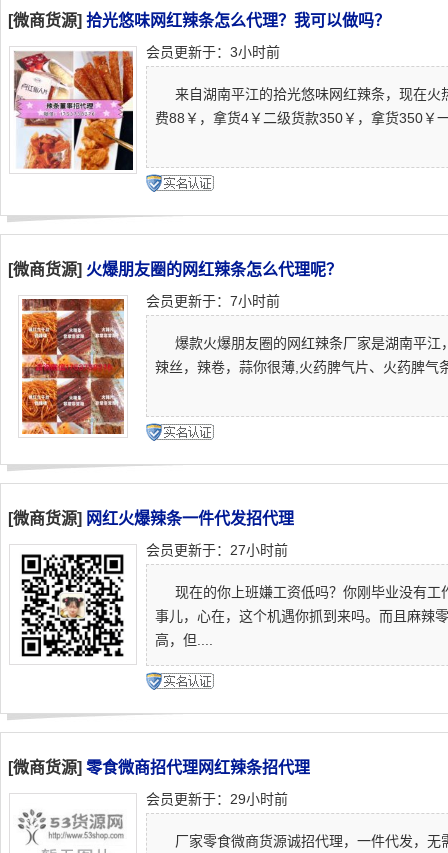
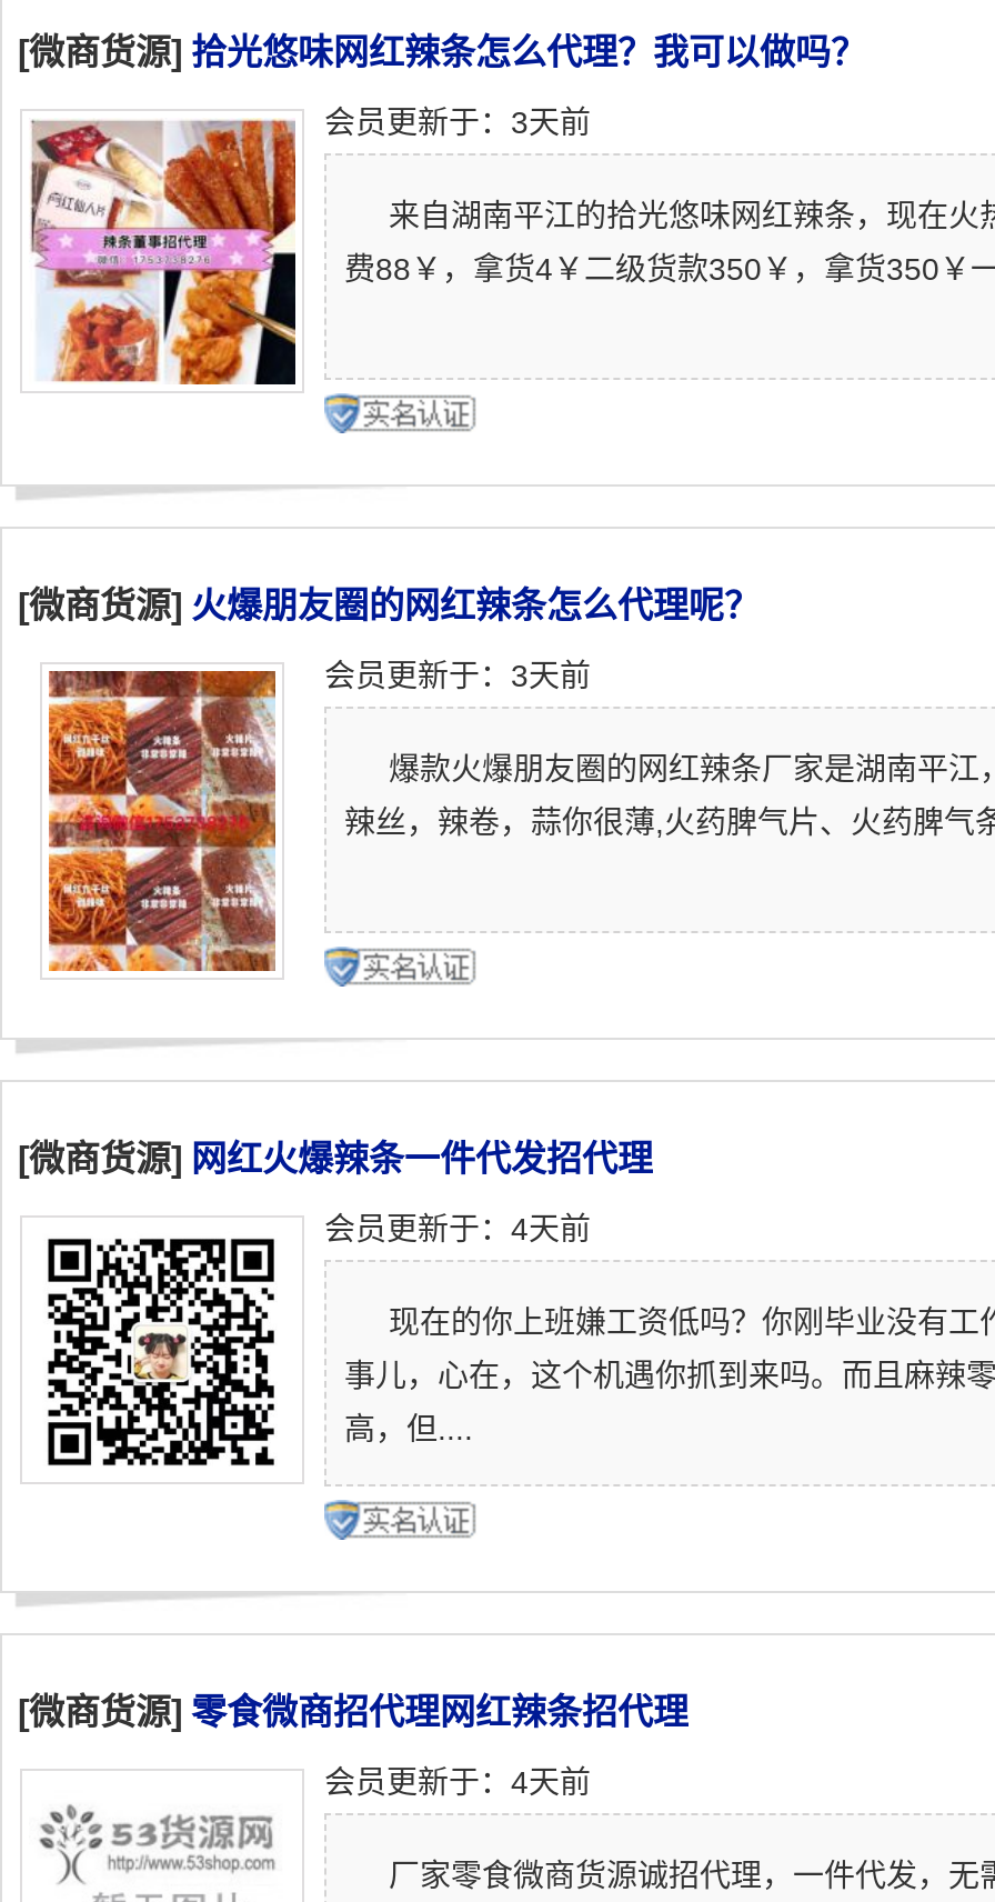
- 会员更新于：3小时前
+ 会员更新于：3天前

- 会员更新于：7小时前
+ 会员更新于：3天前

- 会员更新于：27小时前
+ 会员更新于：4天前

- 会员更新于：29小时前
+ 会员更新于：4天前
